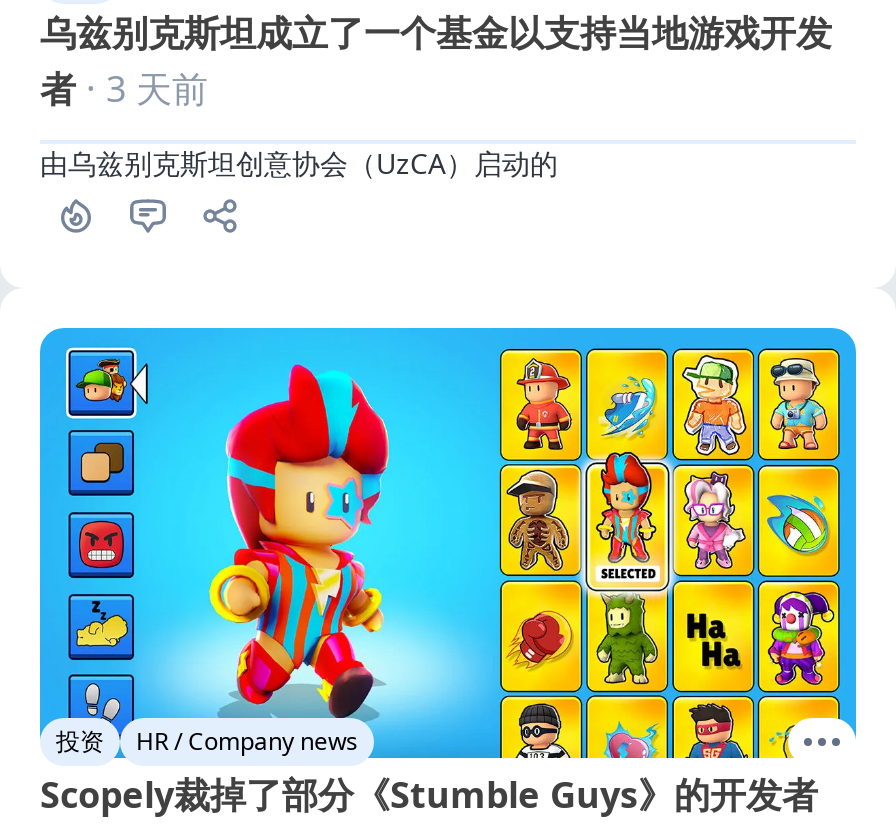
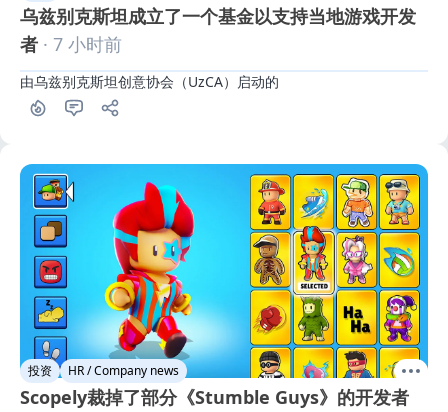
- 者· 3 天前
+ 者· 7 小时前
